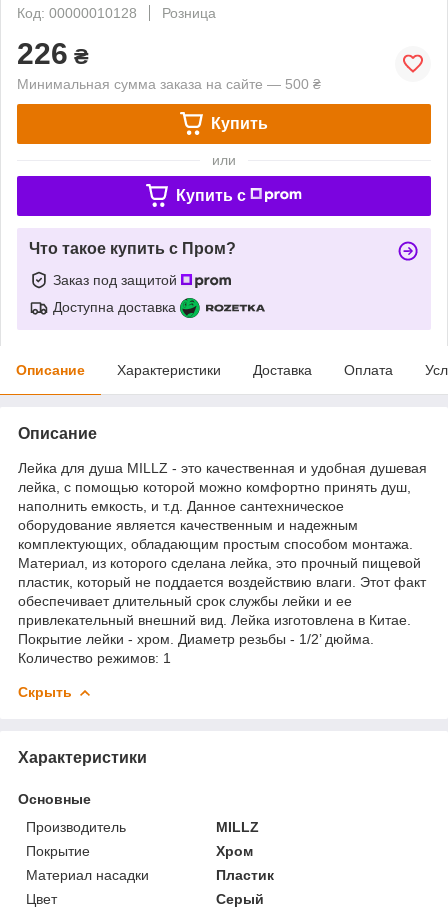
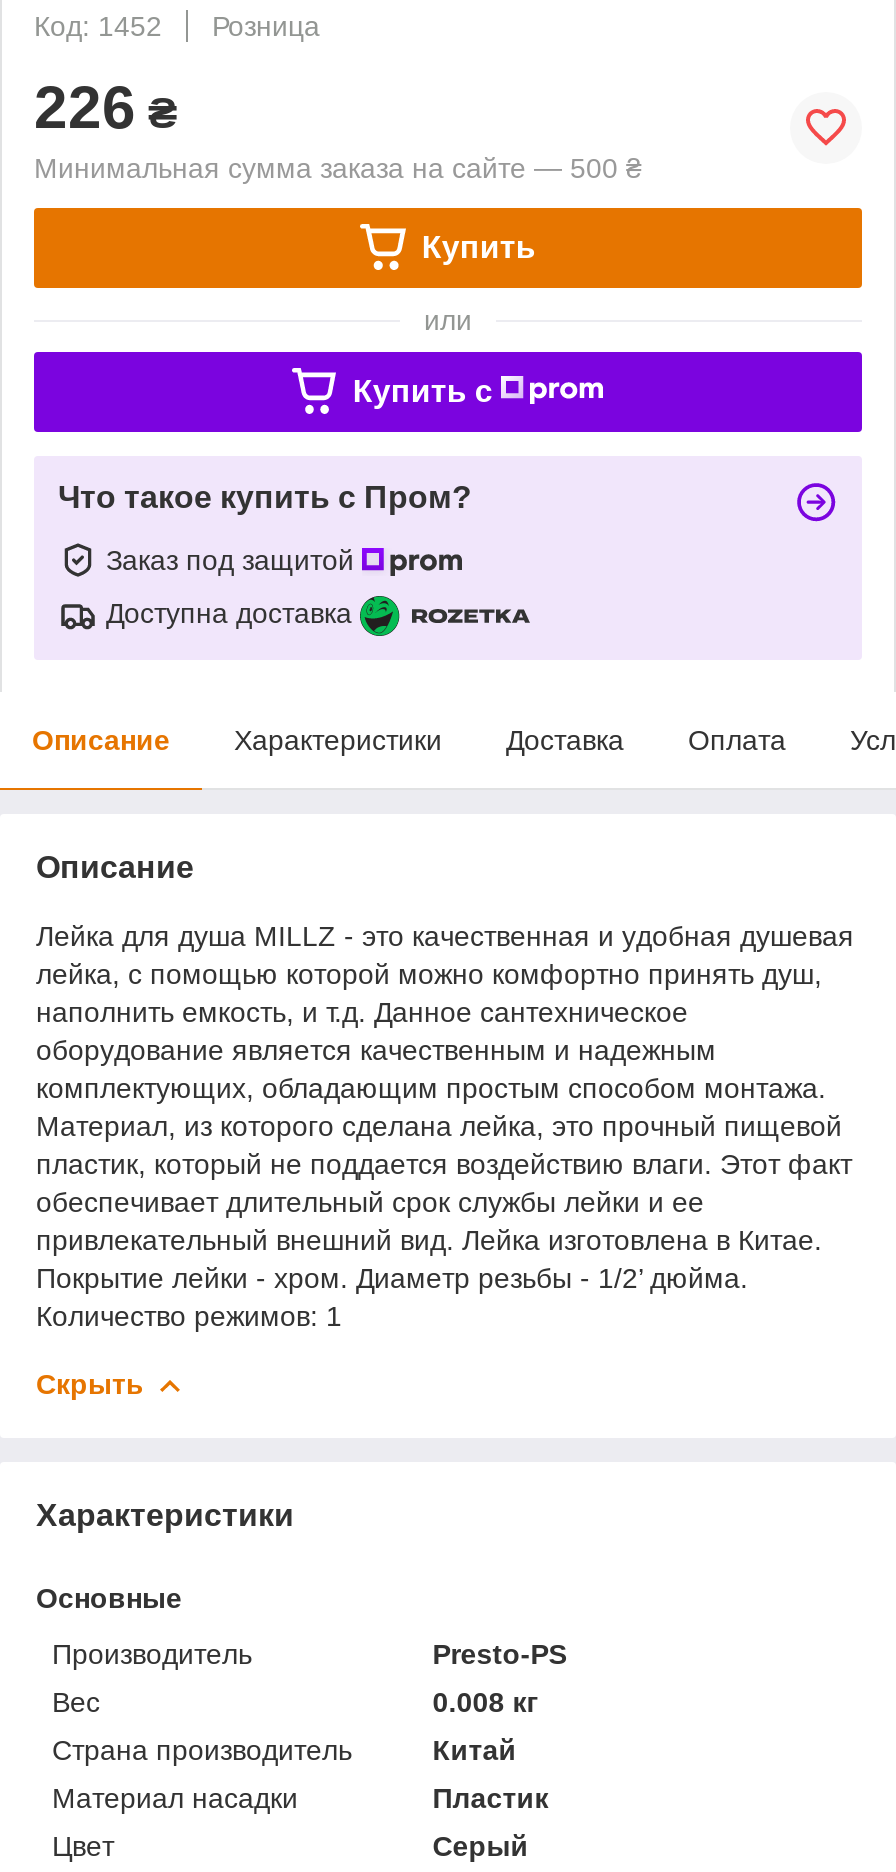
- Код: 00000010128 Розница
+ Код: 1452 Розница

- MILLZ
- Покрытие
- Хром
+ Presto-PS
+ Вес
+ 0.008 кг
+ Страна производитель
+ Китай
